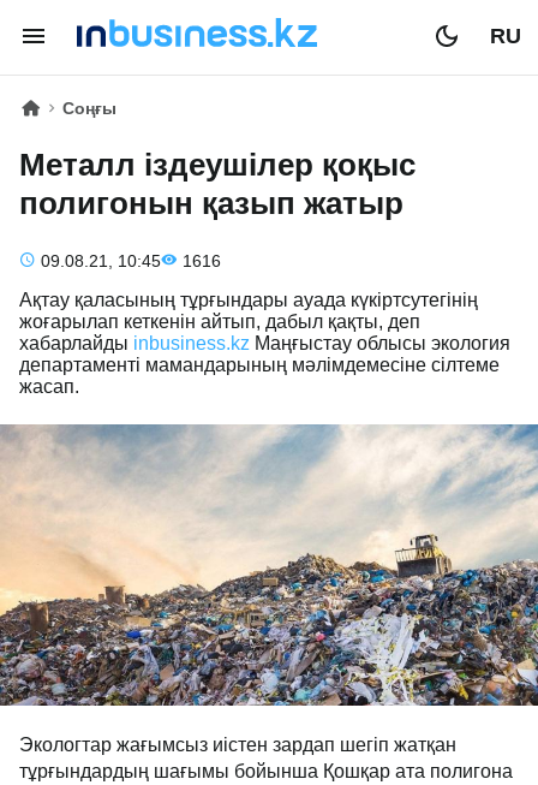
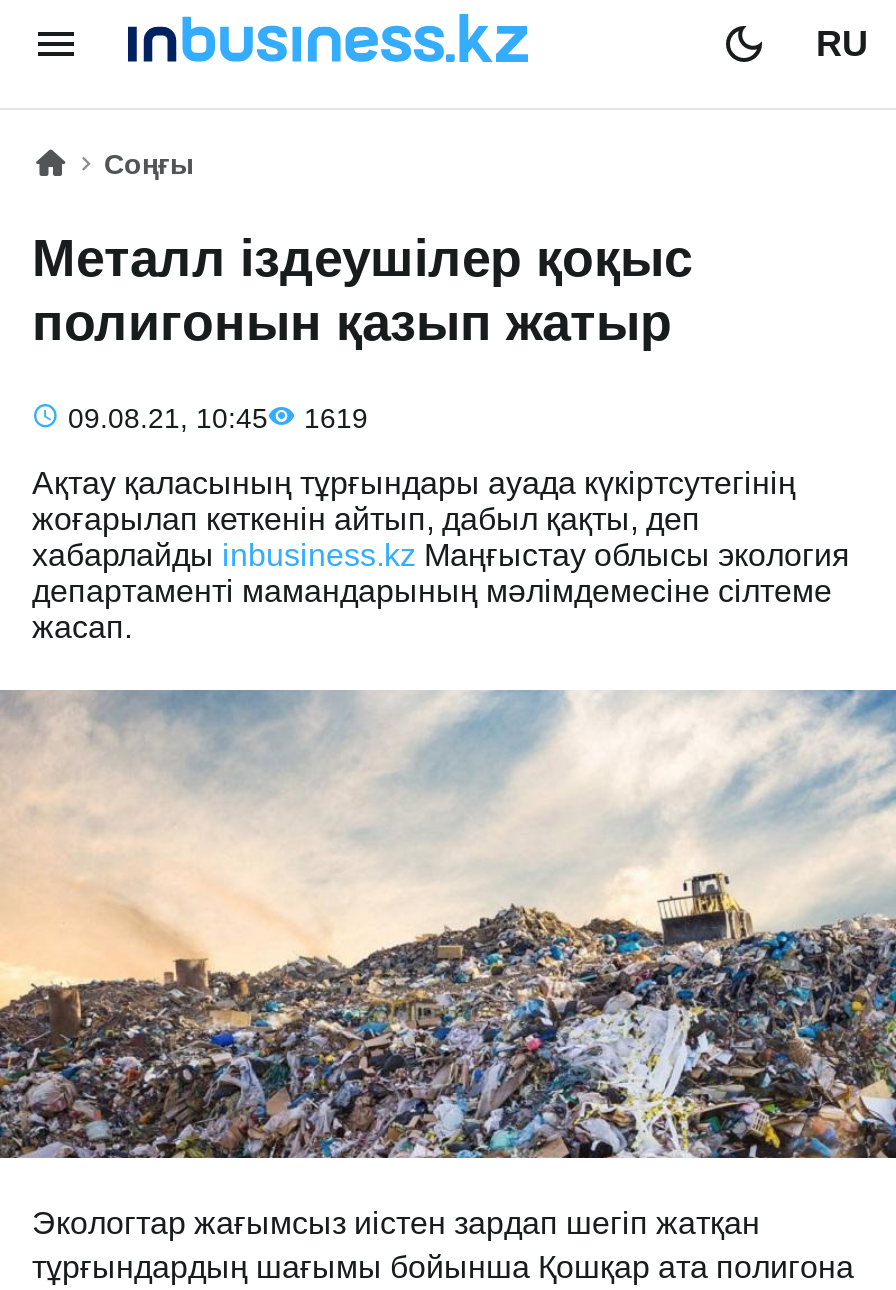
- 09.08.21, 10:45 1616
+ 09.08.21, 10:45 1619
